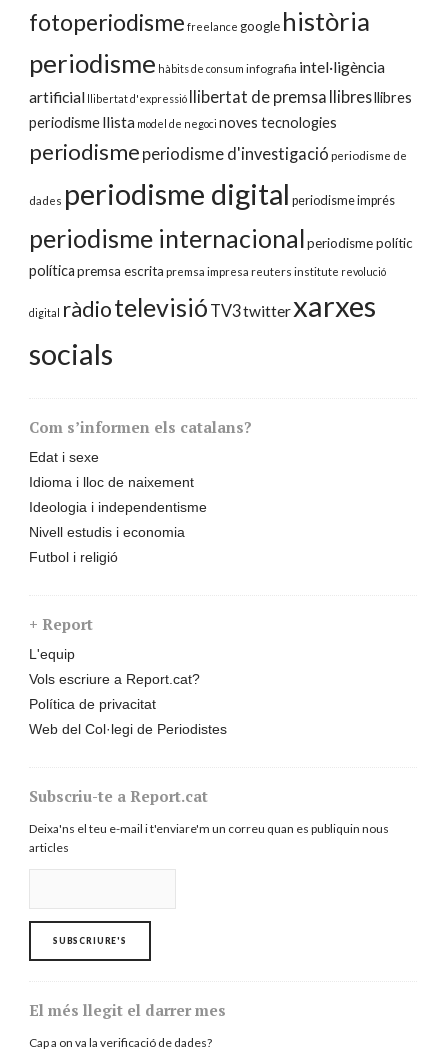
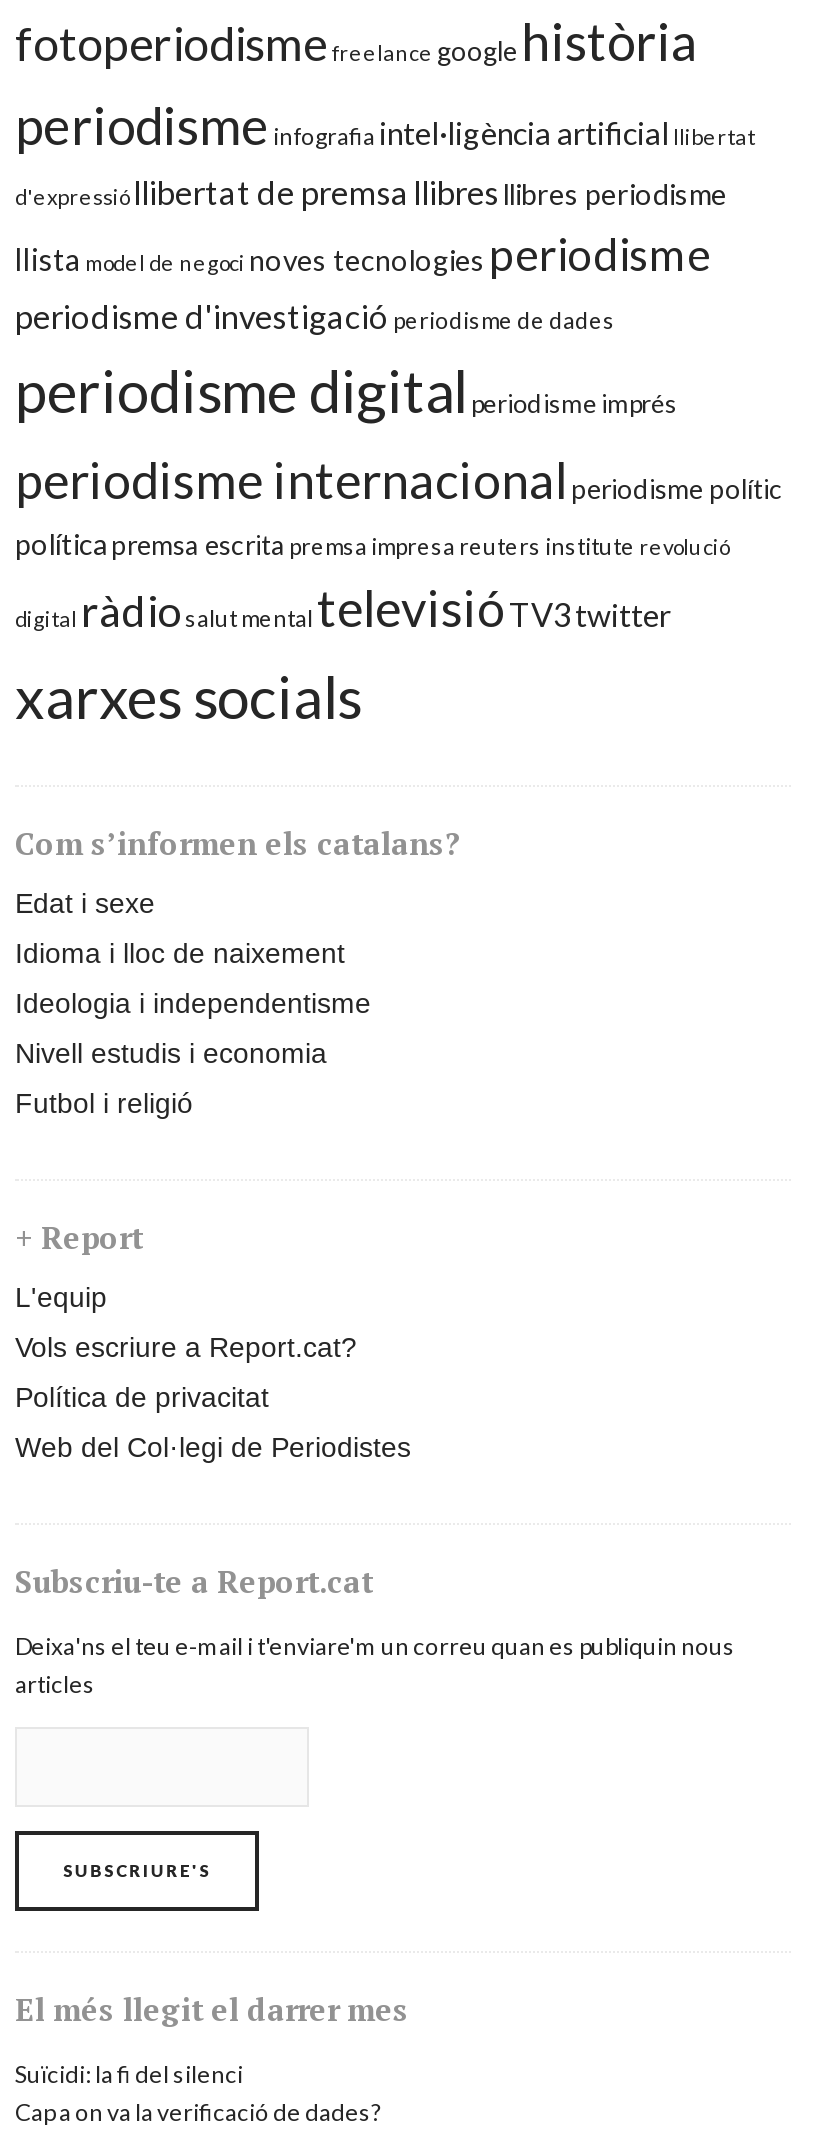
- periodisme hàbits de consum infografia intel·ligència
- artificial llibertat d'expressió llibertat de premsa llibres llibres
- periodisme llista model de negoci noves tecnologies
- periodisme periodisme d'investigació periodisme de
- dades periodisme digital periodisme imprés
+ periodisme infografia intel·ligència artificial llibertat
+ d'expressió llibertat de premsa llibres llibres periodisme
+ llista model de negoci noves tecnologies periodisme
+ periodisme d'investigació periodisme de dades
+ periodisme digital periodisme imprés

- digital ràdio televisió TV3 twitter xarxes
- socials
+ digital ràdio salut mental televisió TV3 twitter
+ xarxes socials

+ Suïcidi: la fi del silenci
